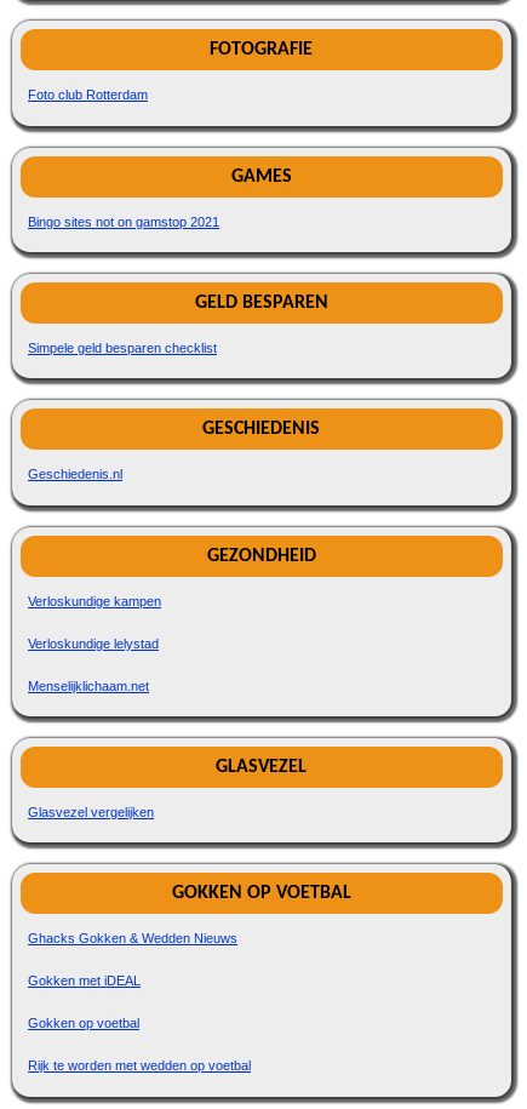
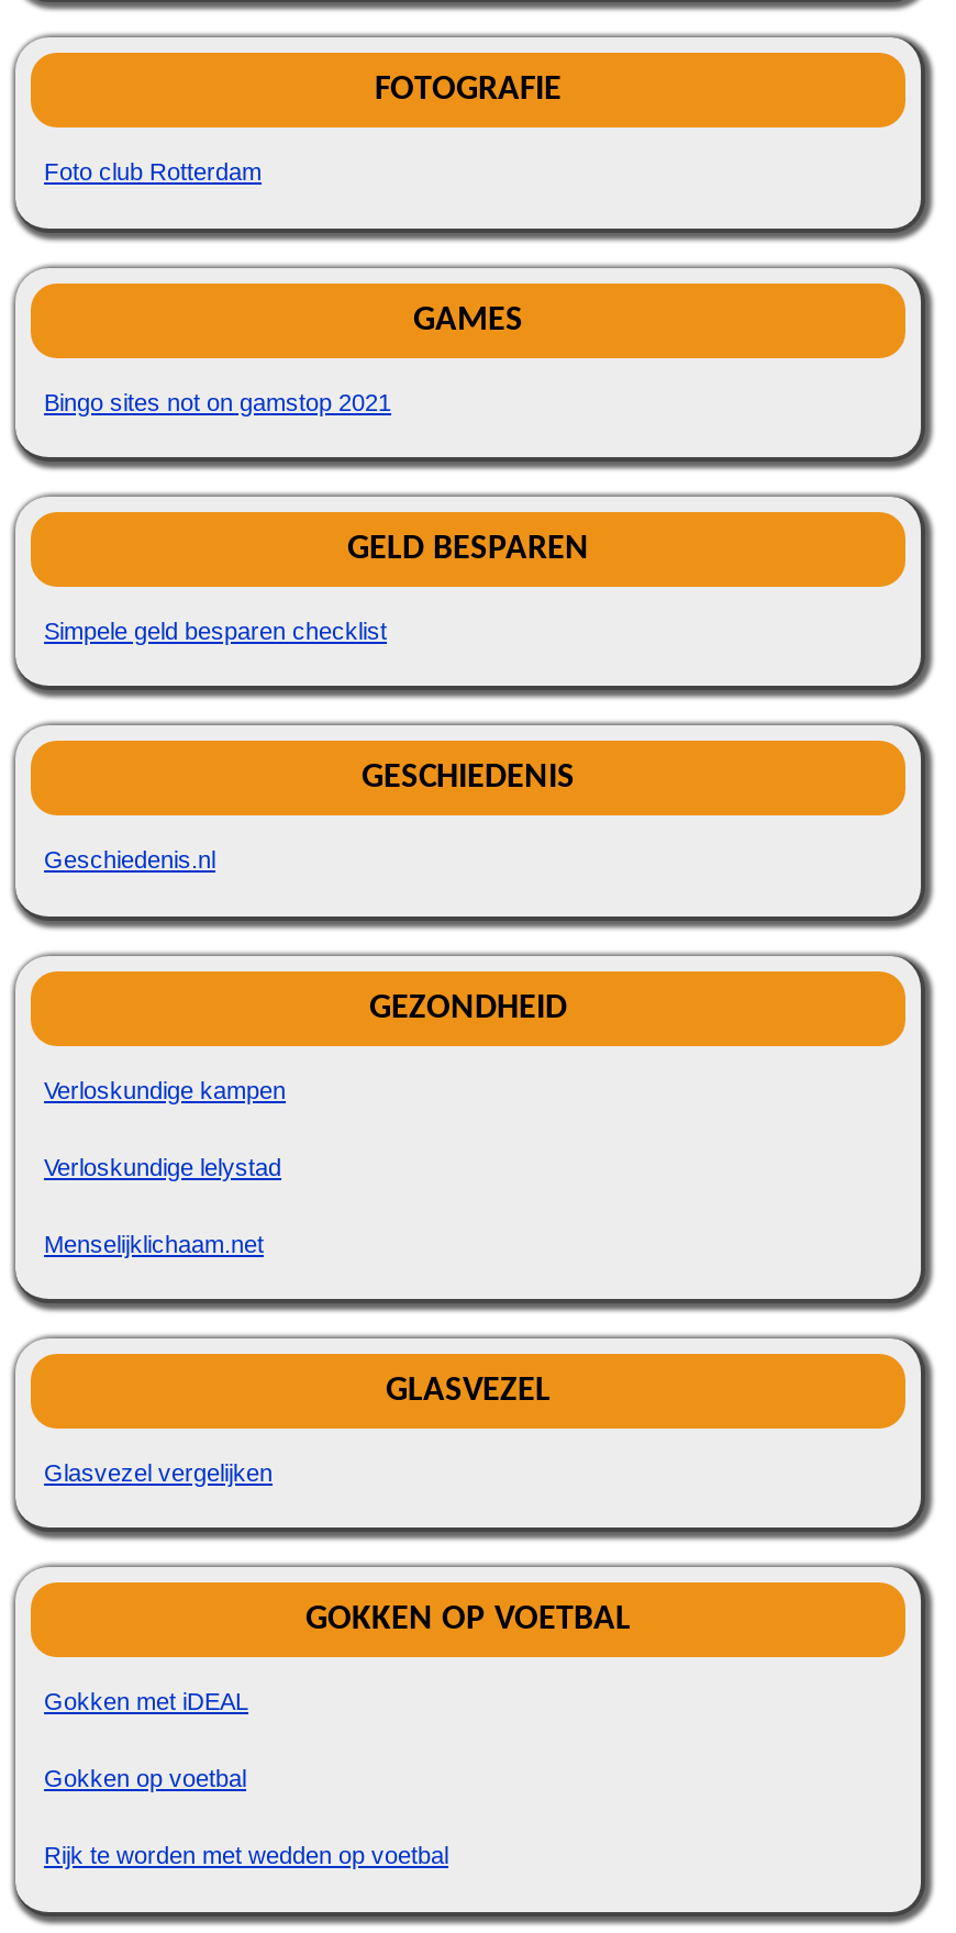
- Ghacks Gokken & Wedden Nieuws
